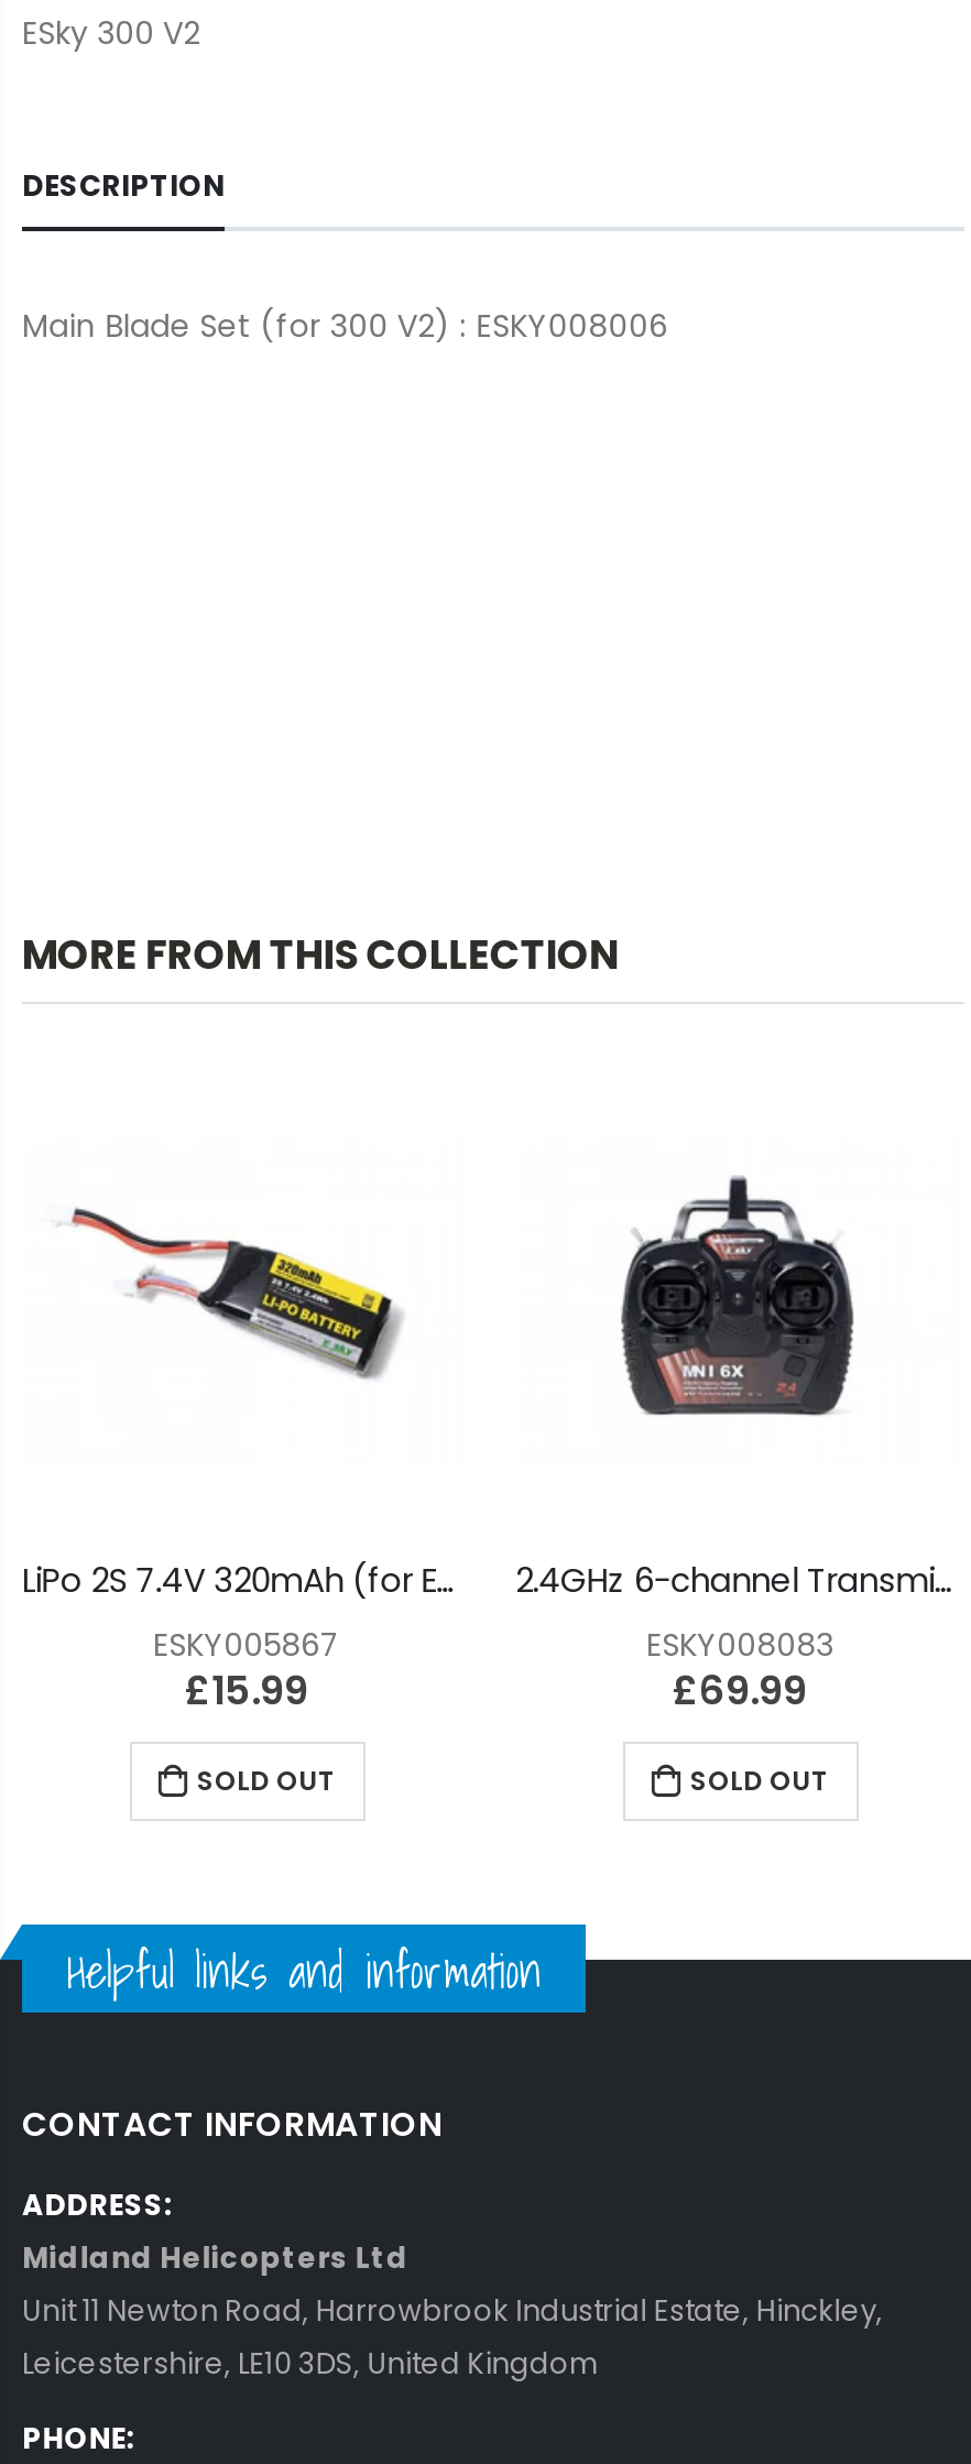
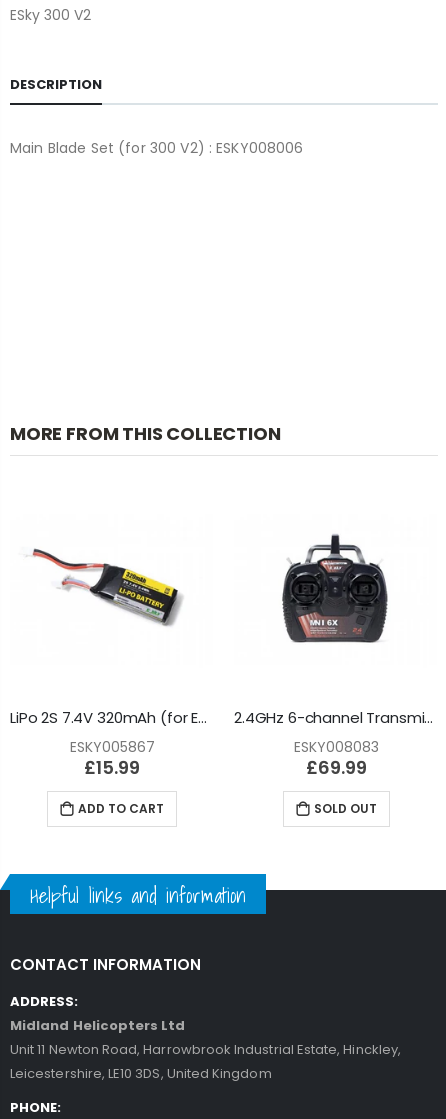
- SOLD OUT
+ ADD TO CART
